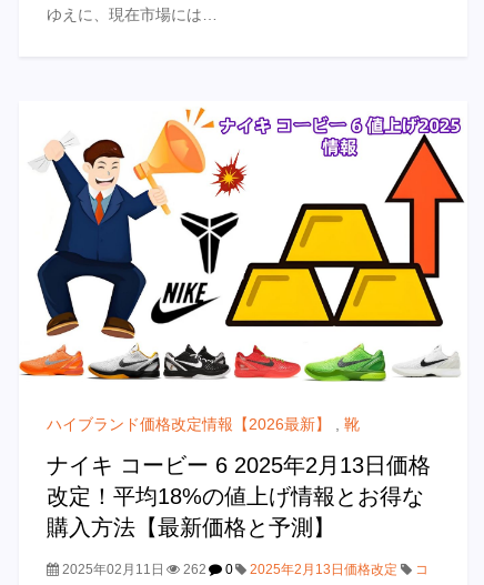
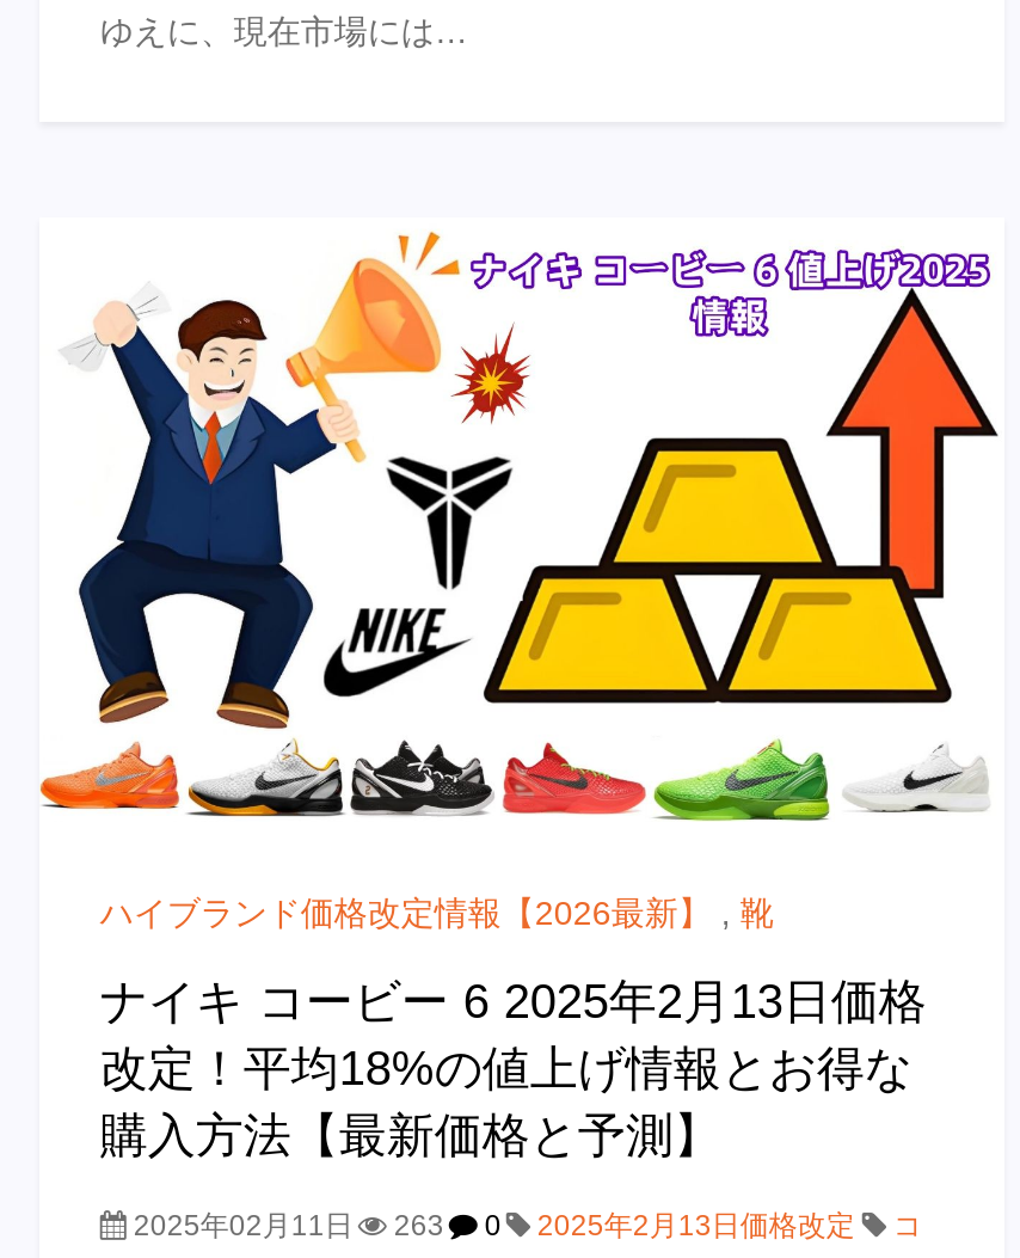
- 2025年02月11日 262 0 2025年2月13日価格改定 コ
+ 2025年02月11日 263 0 2025年2月13日価格改定 コ
